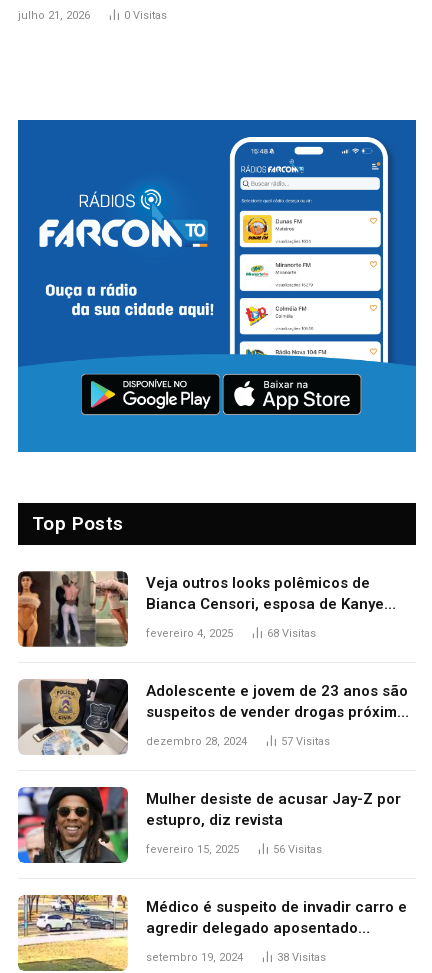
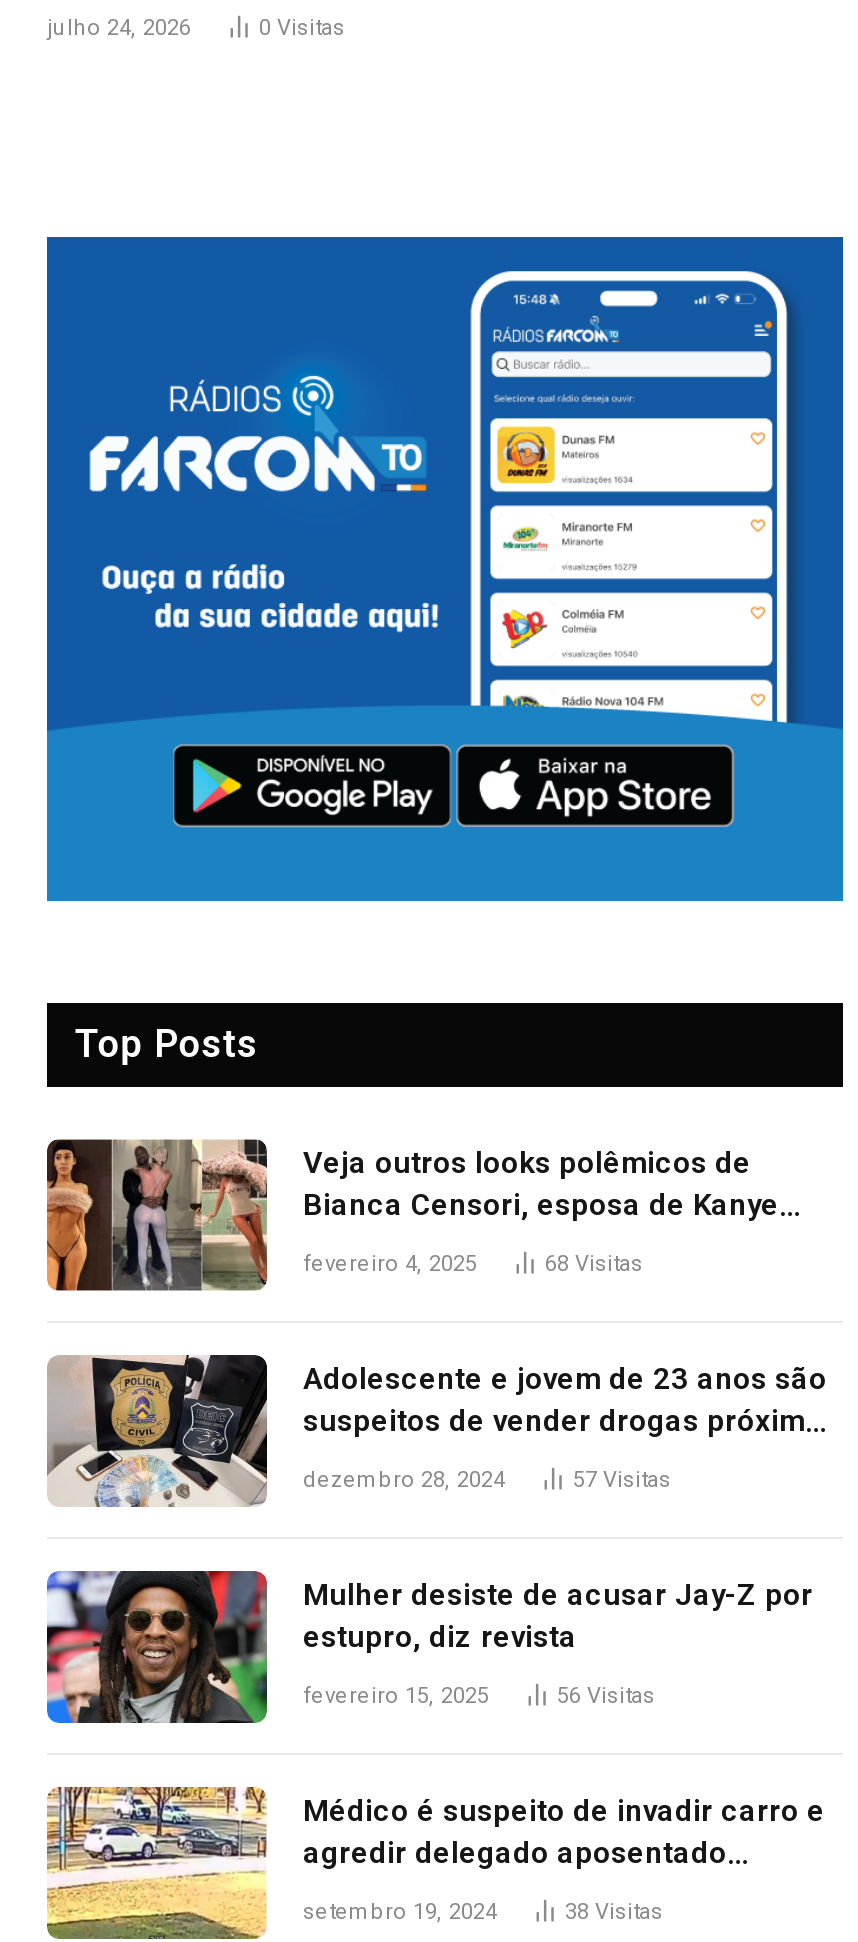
- julho 21, 2026
+ julho 24, 2026
